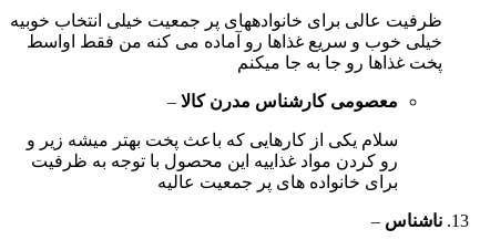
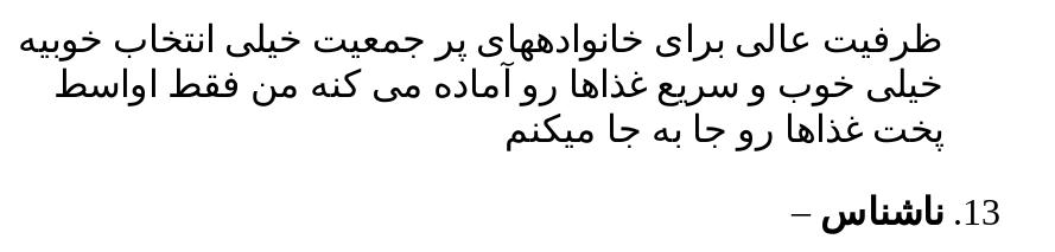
- معصومی کارشناس مدرن کالا –
- سلام یکی از کارهایی که باعث پخت بهتر میشه زیر و
- رو کردن مواد غذاییه این محصول با توجه به ظرفیت
- برای خانواده های پر جمعیت عالیه
